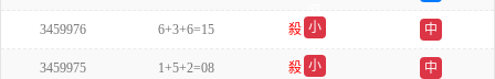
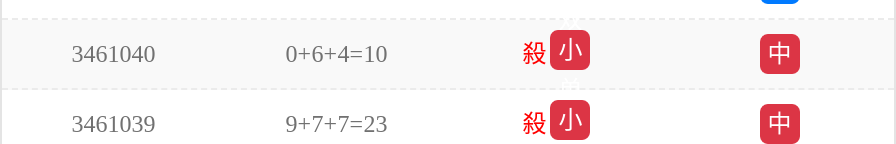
- 3459976
+ 3461040

- 6+3+6=15
+ 0+6+4=10

- 3459975
+ 3461039

- 1+5+2=08
+ 9+7+7=23
